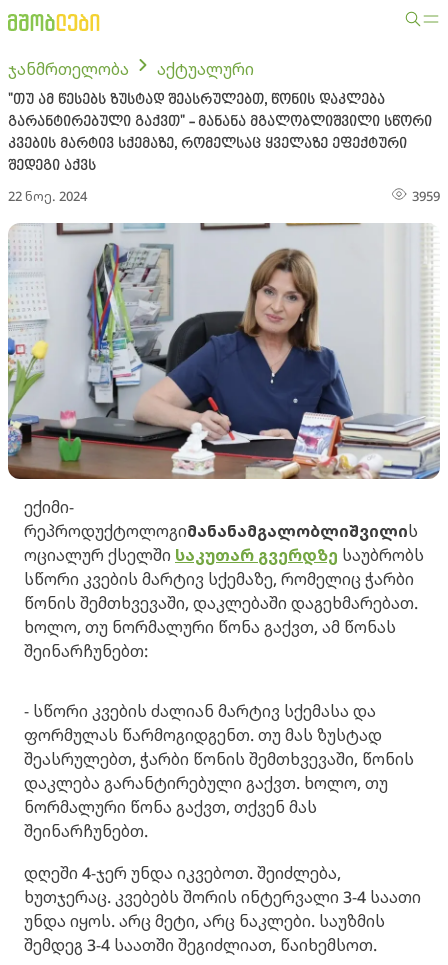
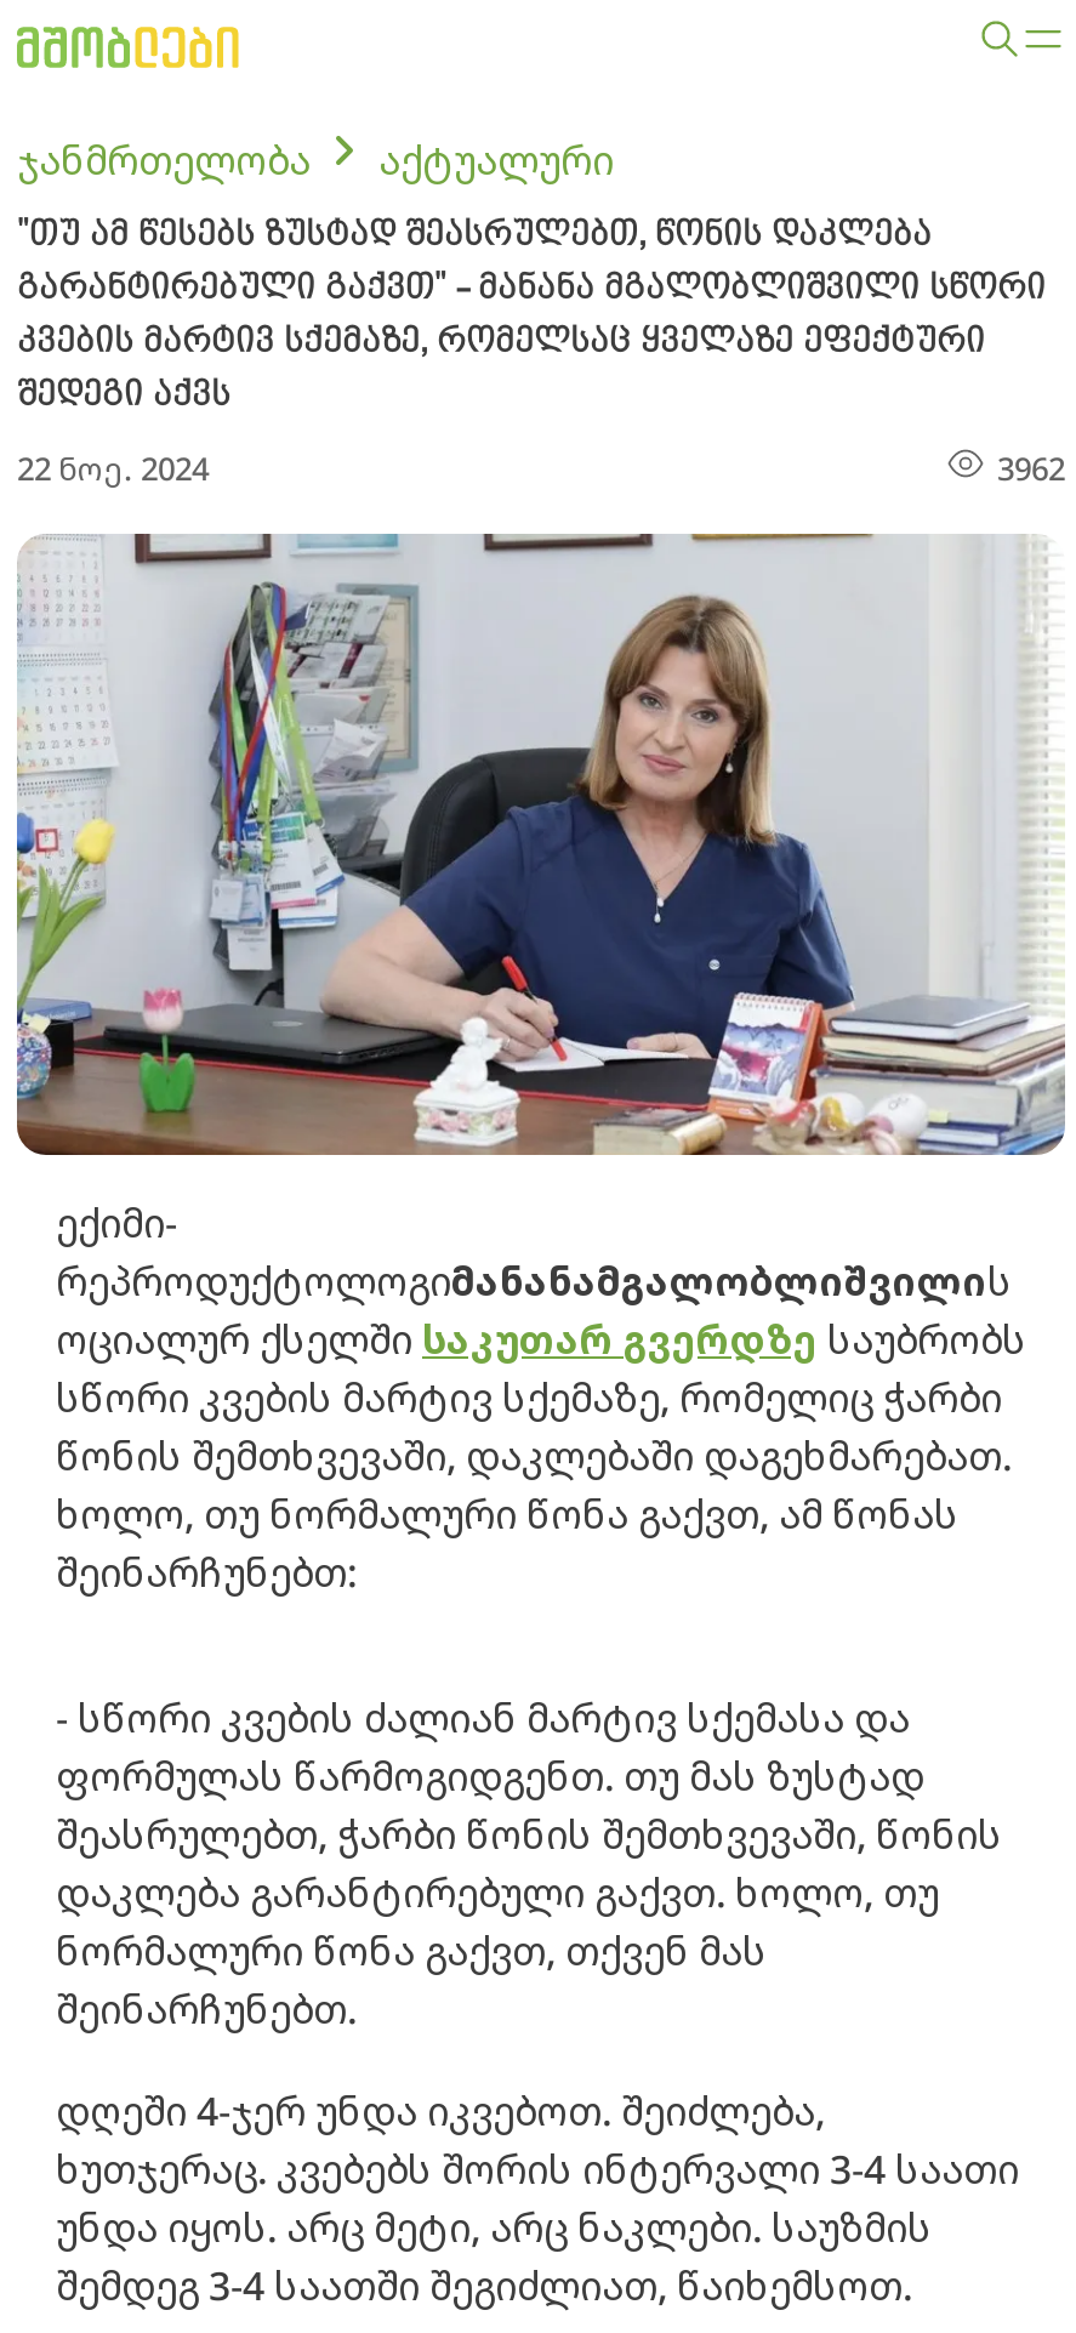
- 3959
+ 3962
